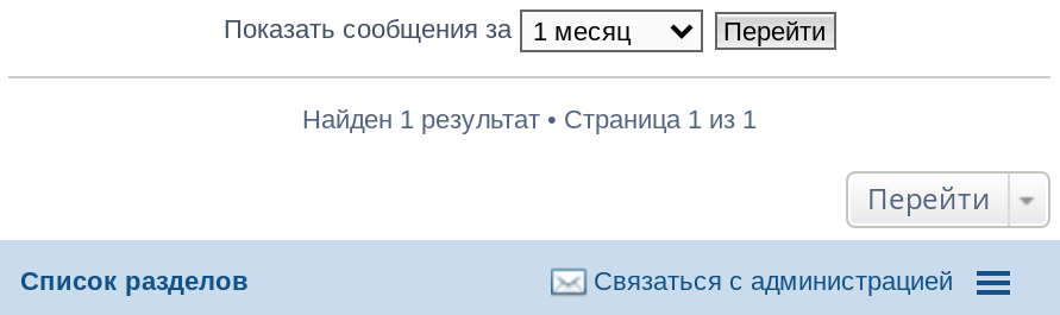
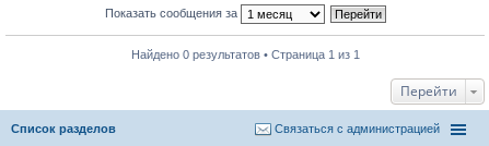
- Найден 1 результат • Страница 1 из 1
+ Найдено 0 результатов • Страница 1 из 1
